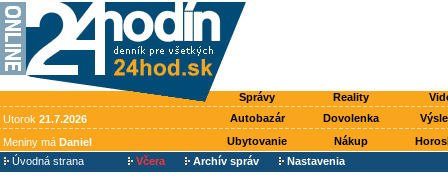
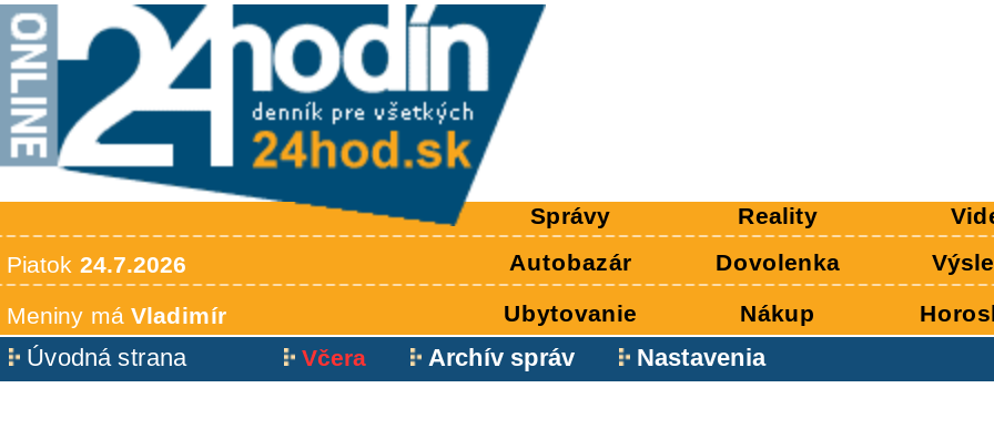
- Utorok 21.7.2026
+ Piatok 24.7.2026

- Meniny má Daniel
+ Meniny má Vladimír
